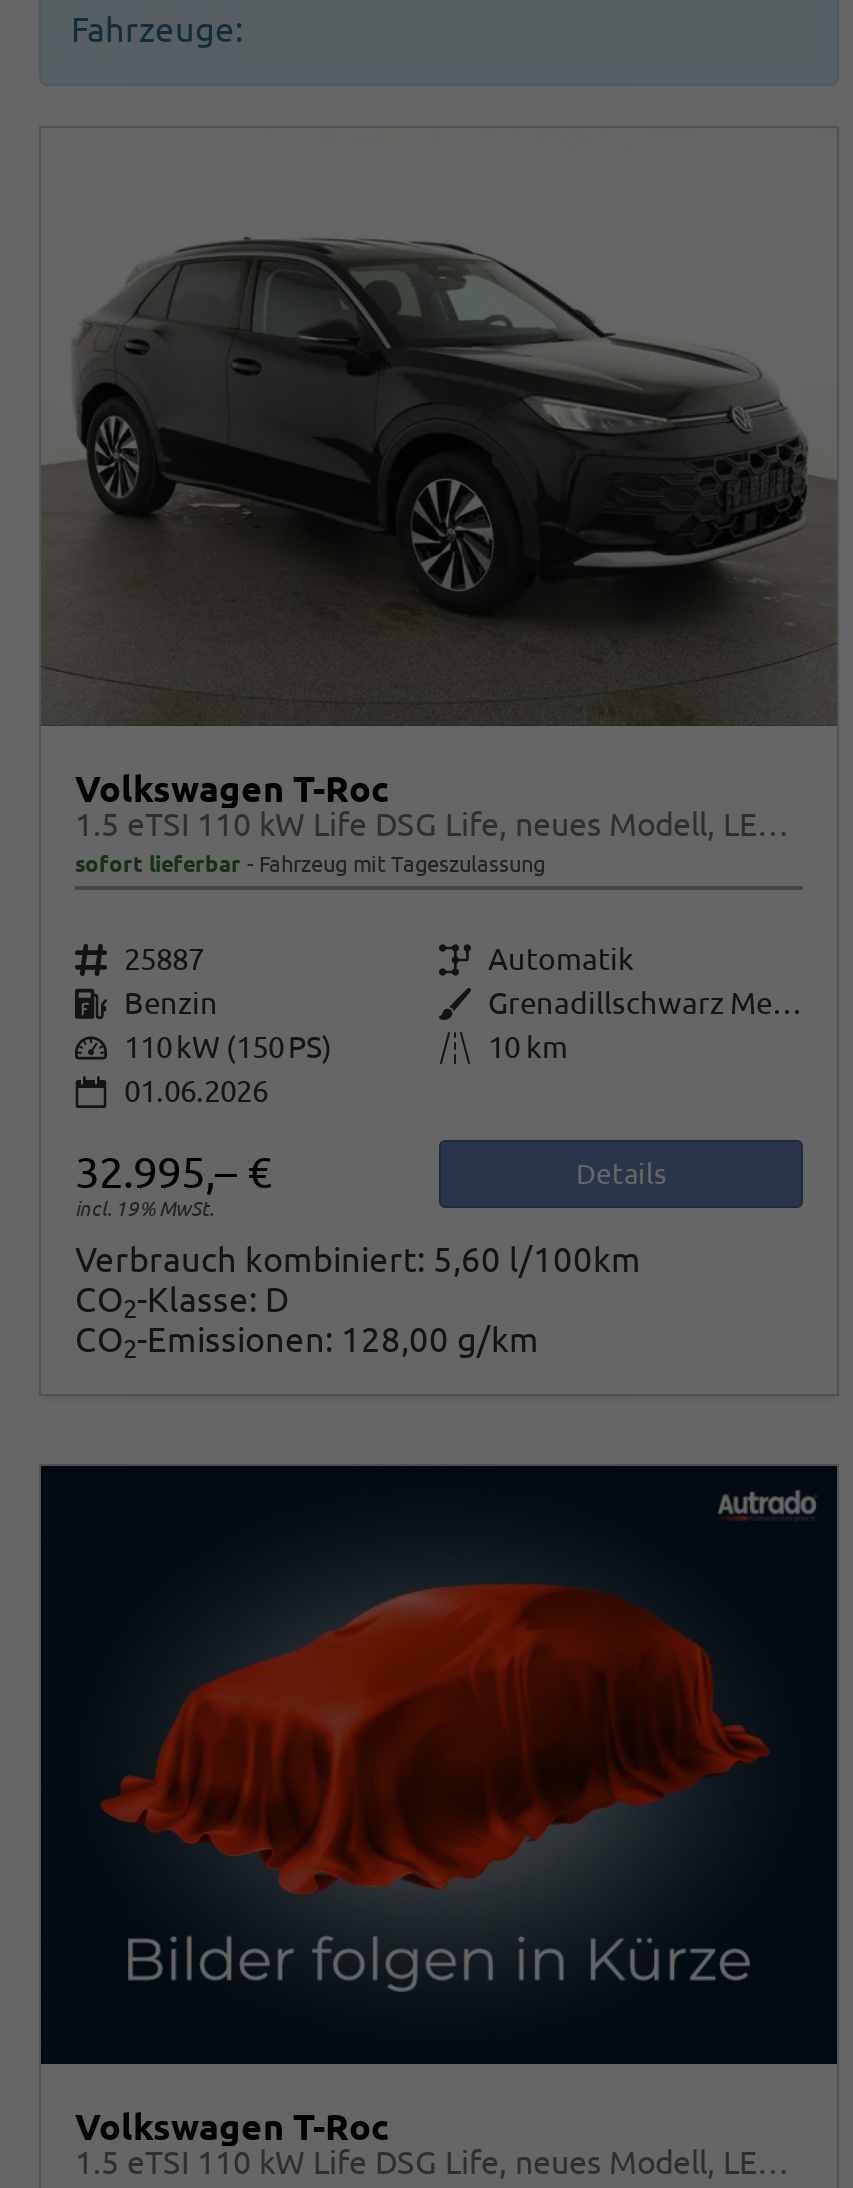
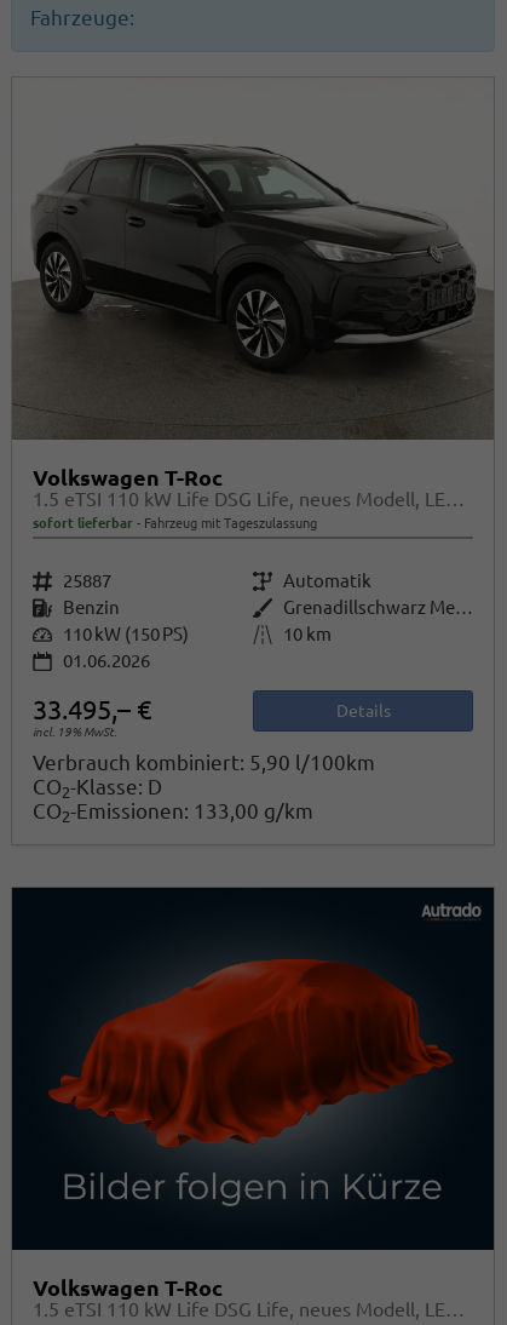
- 32.995,– €
+ 33.495,– €

- Verbrauch kombiniert: 5,60 l/100km
+ Verbrauch kombiniert: 5,90 l/100km

- CO2-Emissionen: 128,00 g/km
+ CO2-Emissionen: 133,00 g/km
